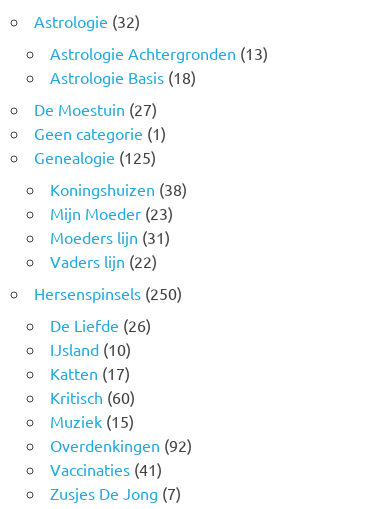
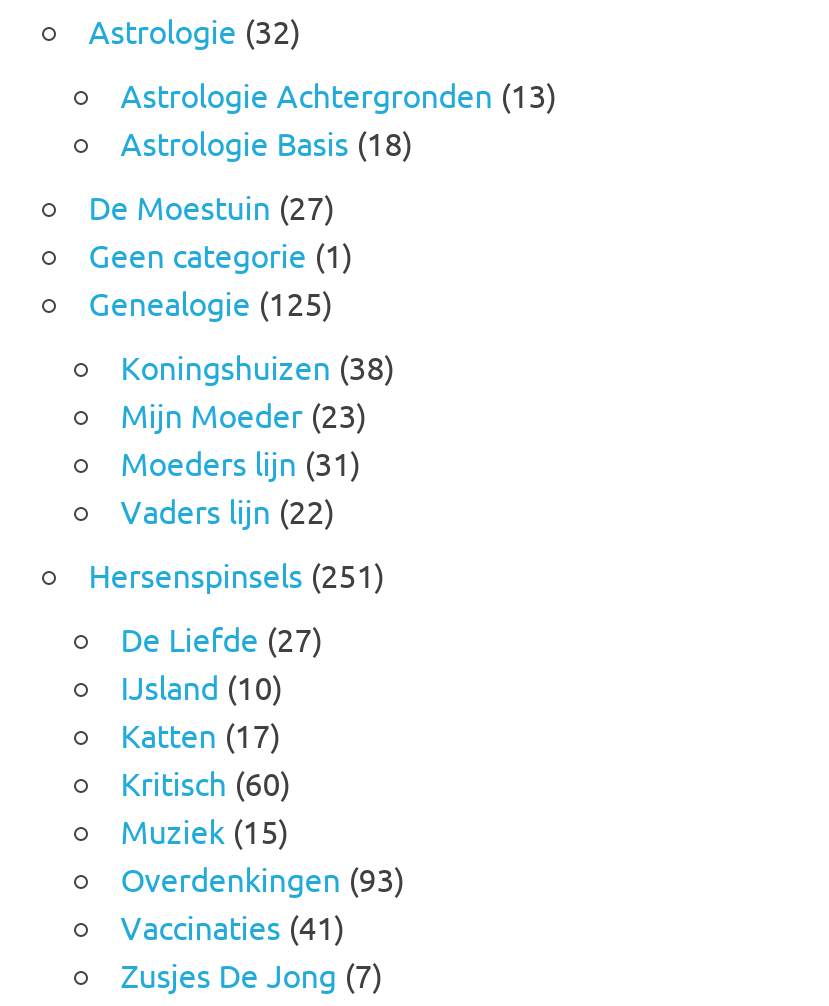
- Hersenspinsels (250)
+ Hersenspinsels (251)

- De Liefde (26)
+ De Liefde (27)

- Overdenkingen (92)
+ Overdenkingen (93)
